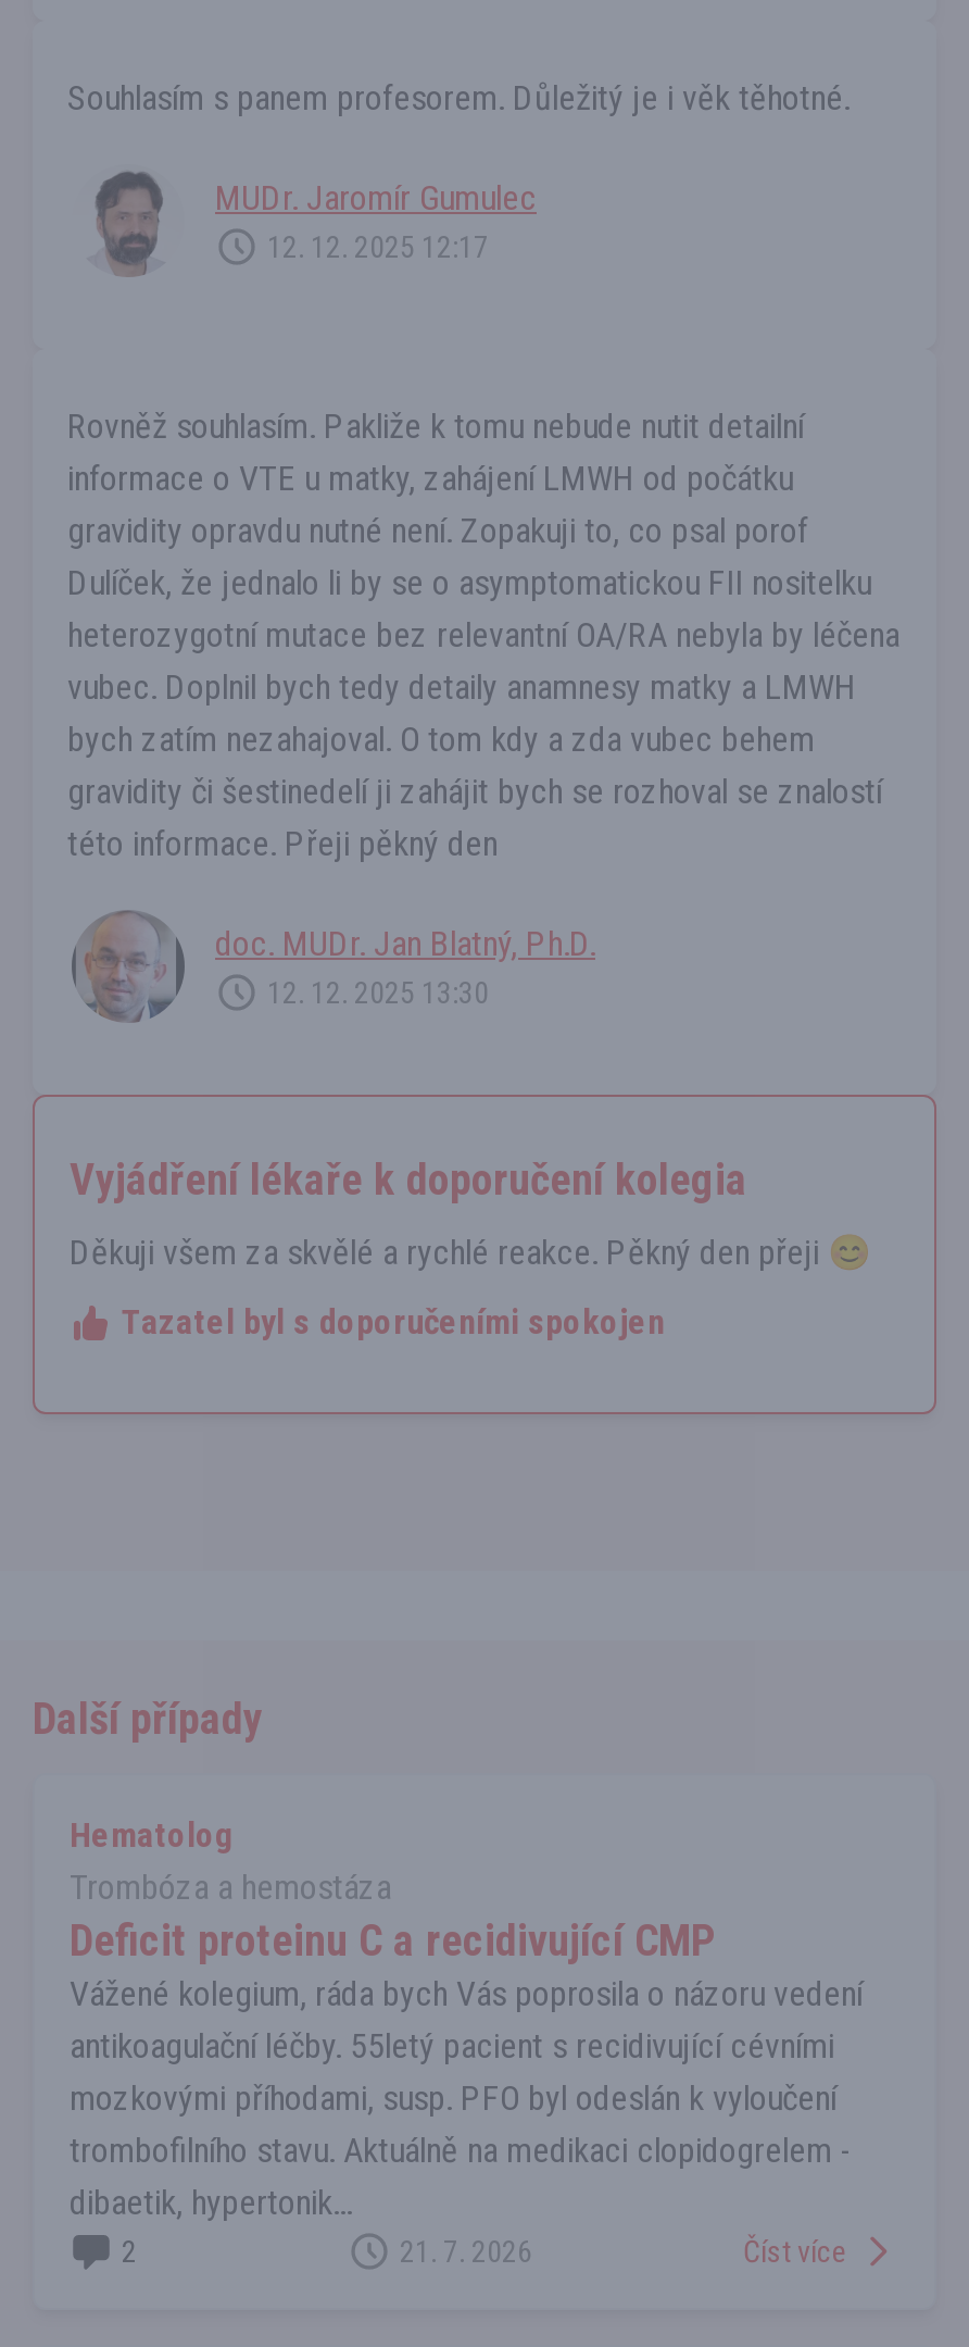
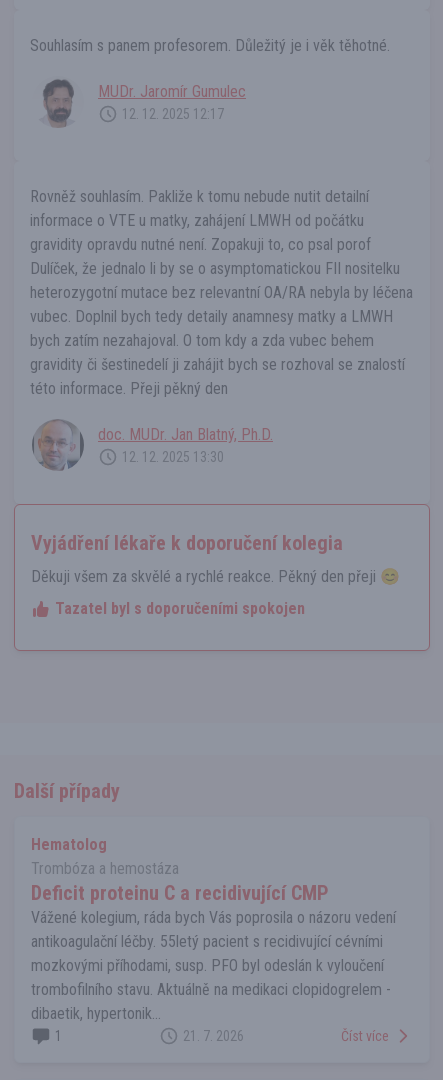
- 2
+ 1
